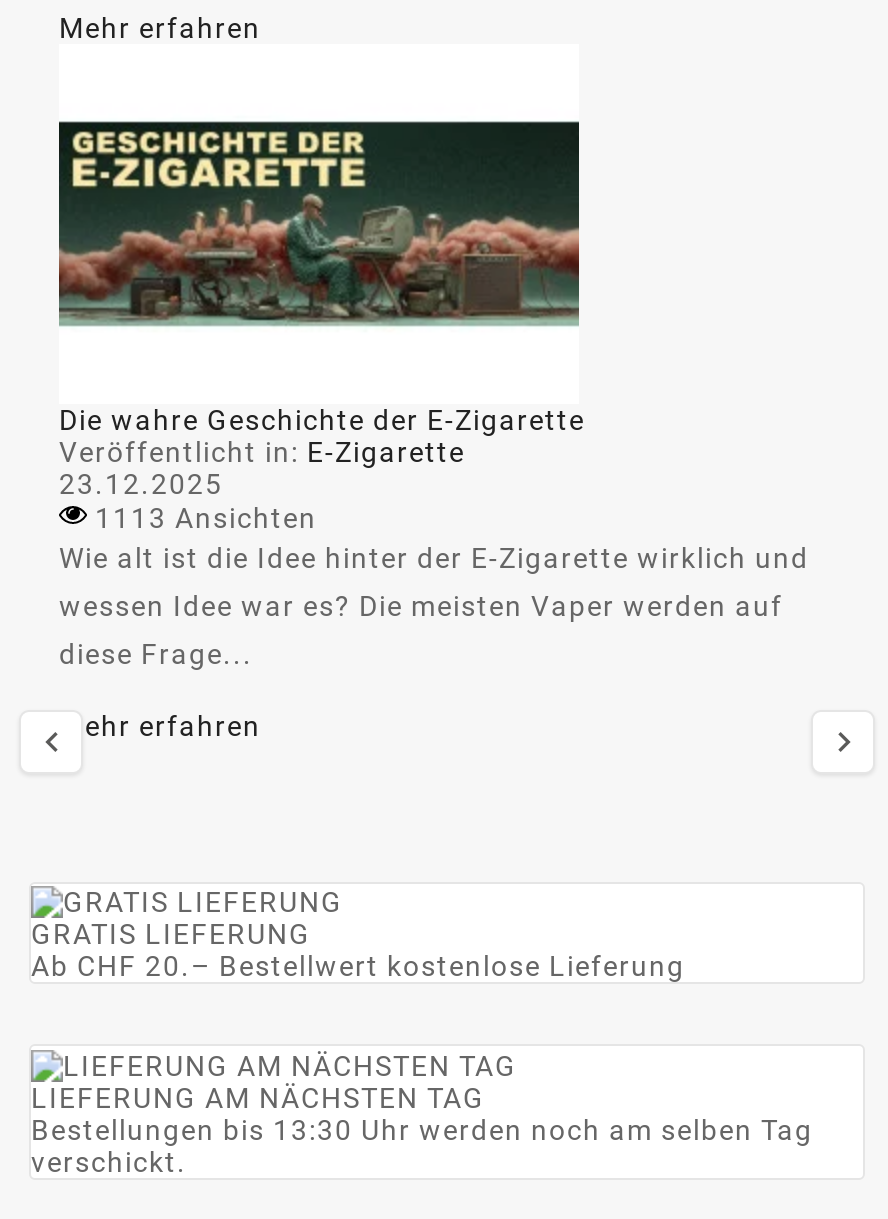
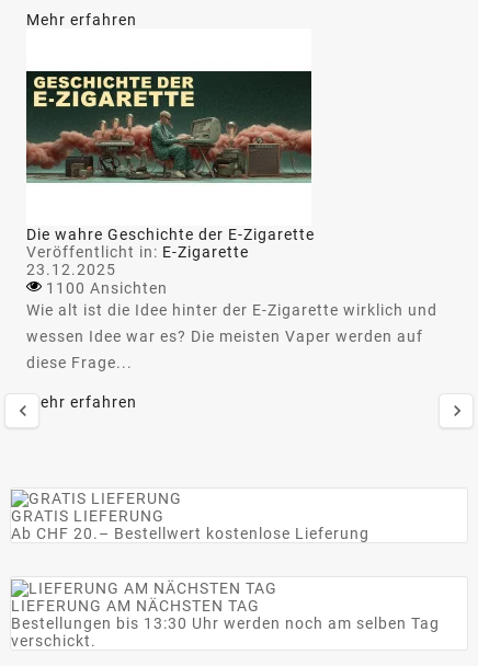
- 1113 Ansichten
+ 1100 Ansichten
